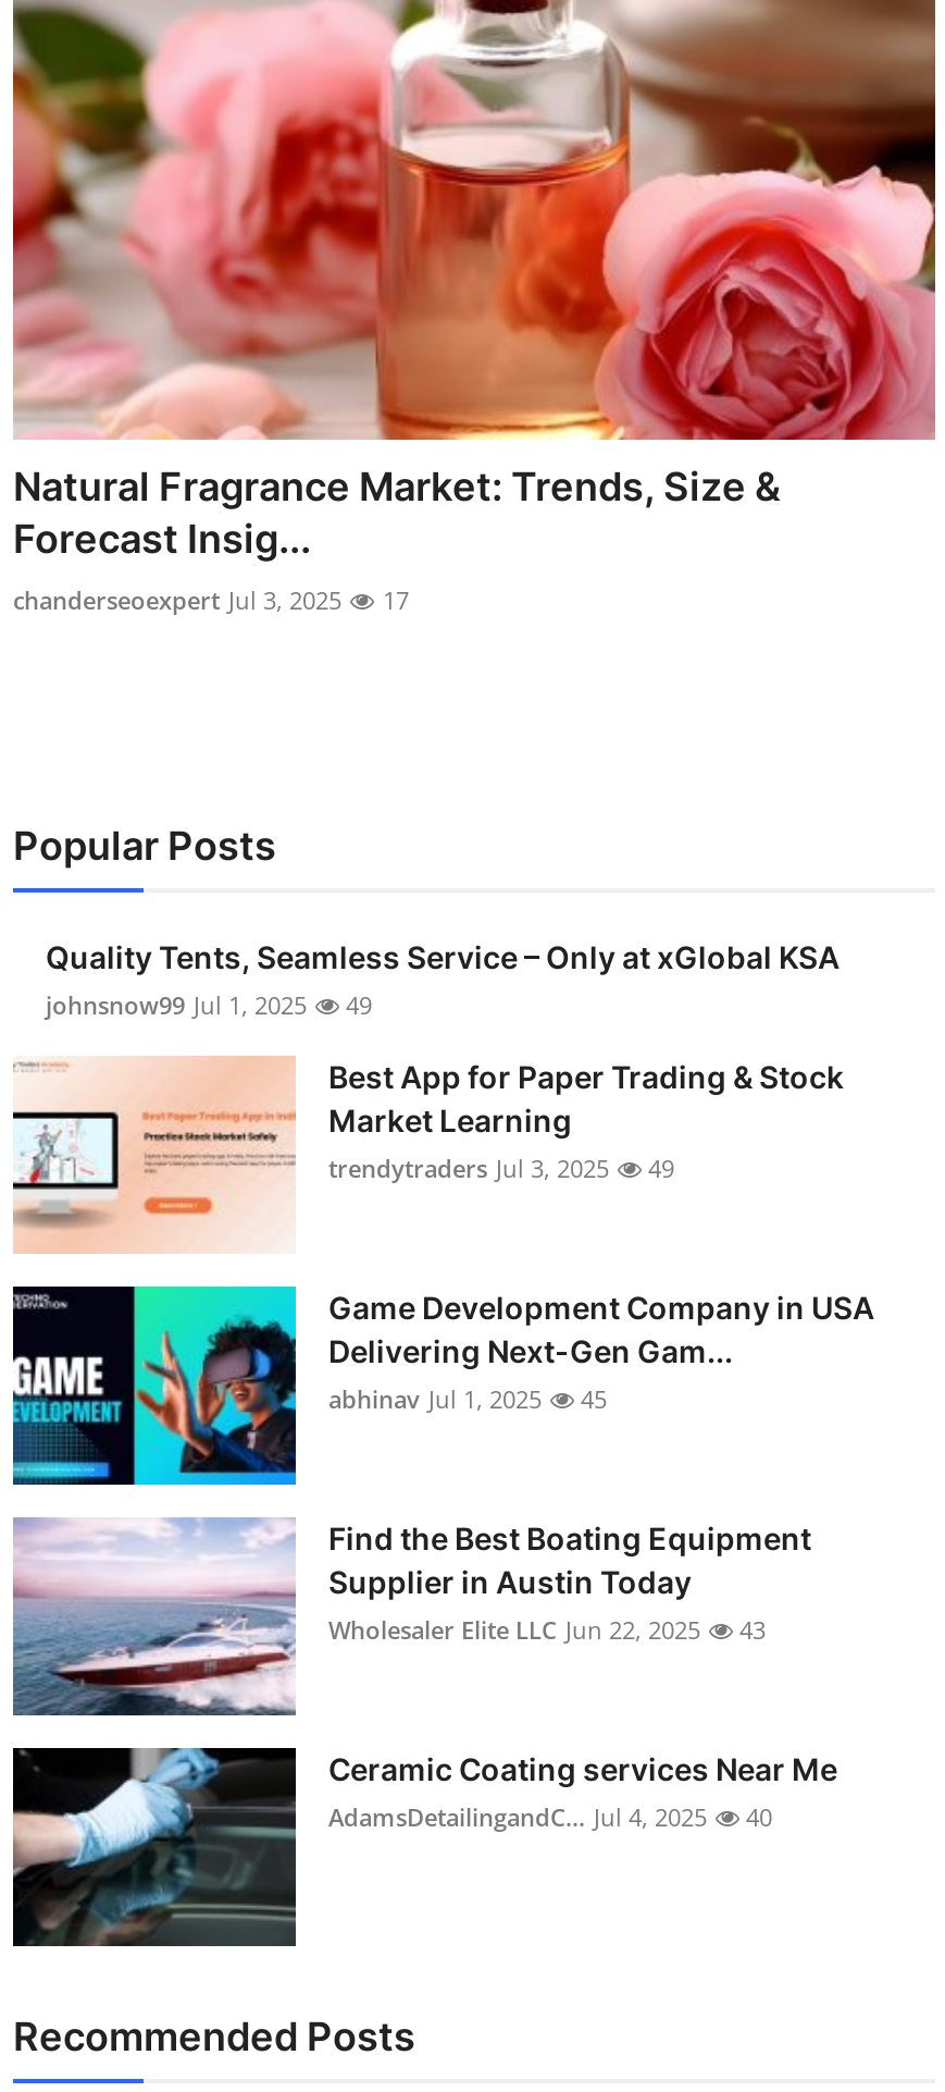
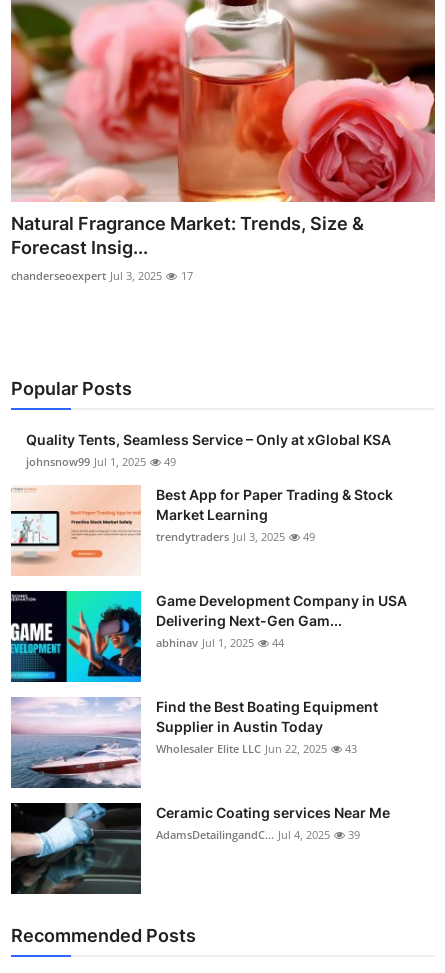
- abhinav Jul 1, 2025 45
+ abhinav Jul 1, 2025 44

- AdamsDetailingandC... Jul 4, 2025 40
+ AdamsDetailingandC... Jul 4, 2025 39
